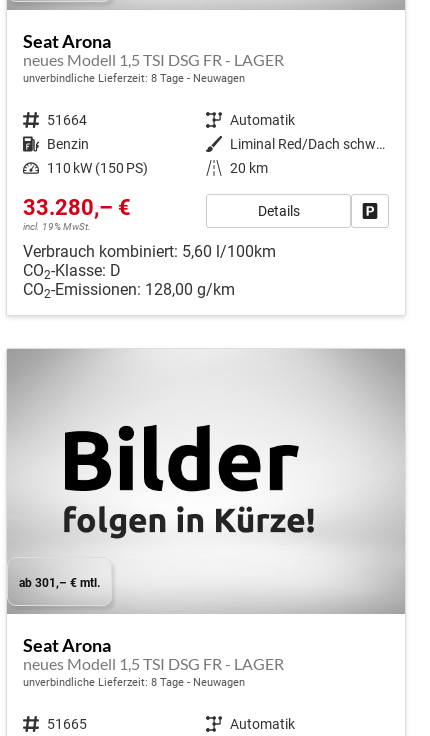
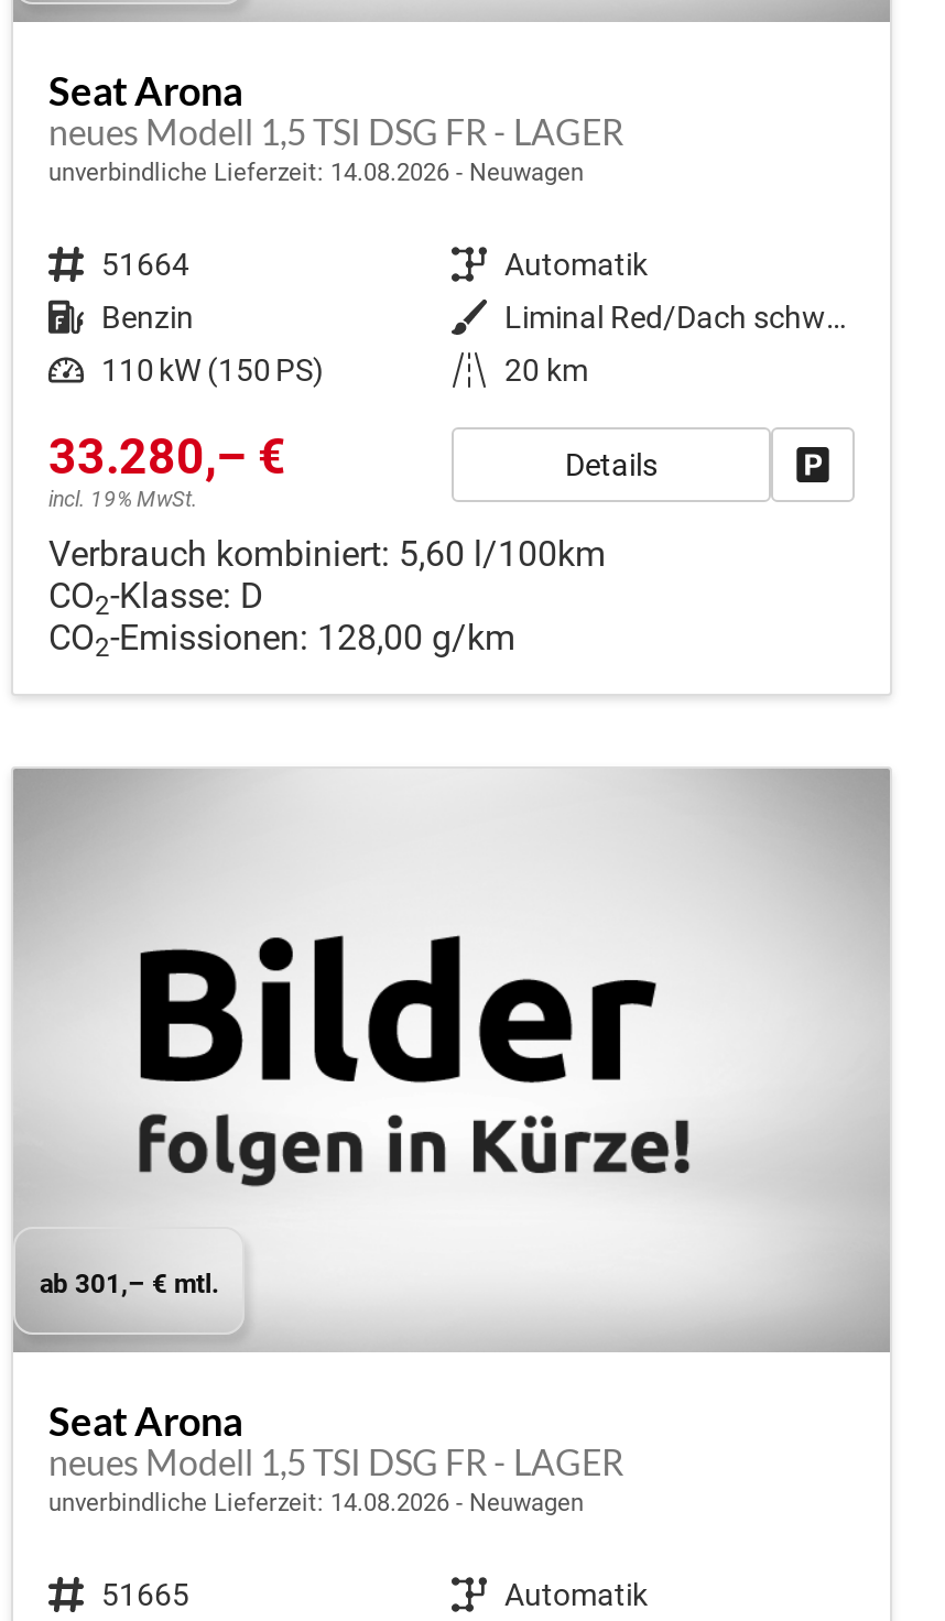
- unverbindliche Lieferzeit: 8 Tage Neuwagen
+ unverbindliche Lieferzeit: 14.08.2026 Neuwagen

- unverbindliche Lieferzeit: 8 Tage Neuwagen
+ unverbindliche Lieferzeit: 14.08.2026 Neuwagen
